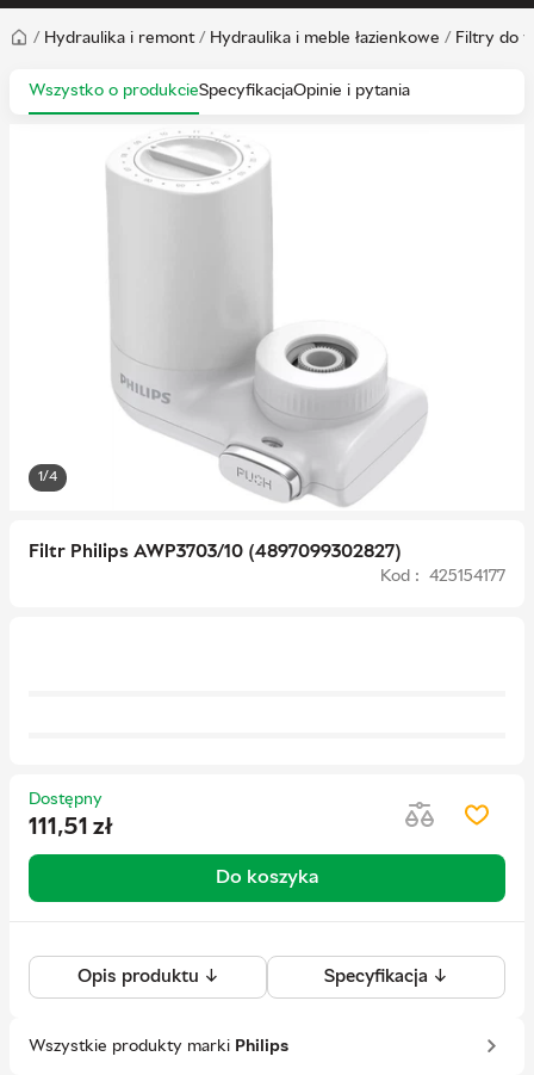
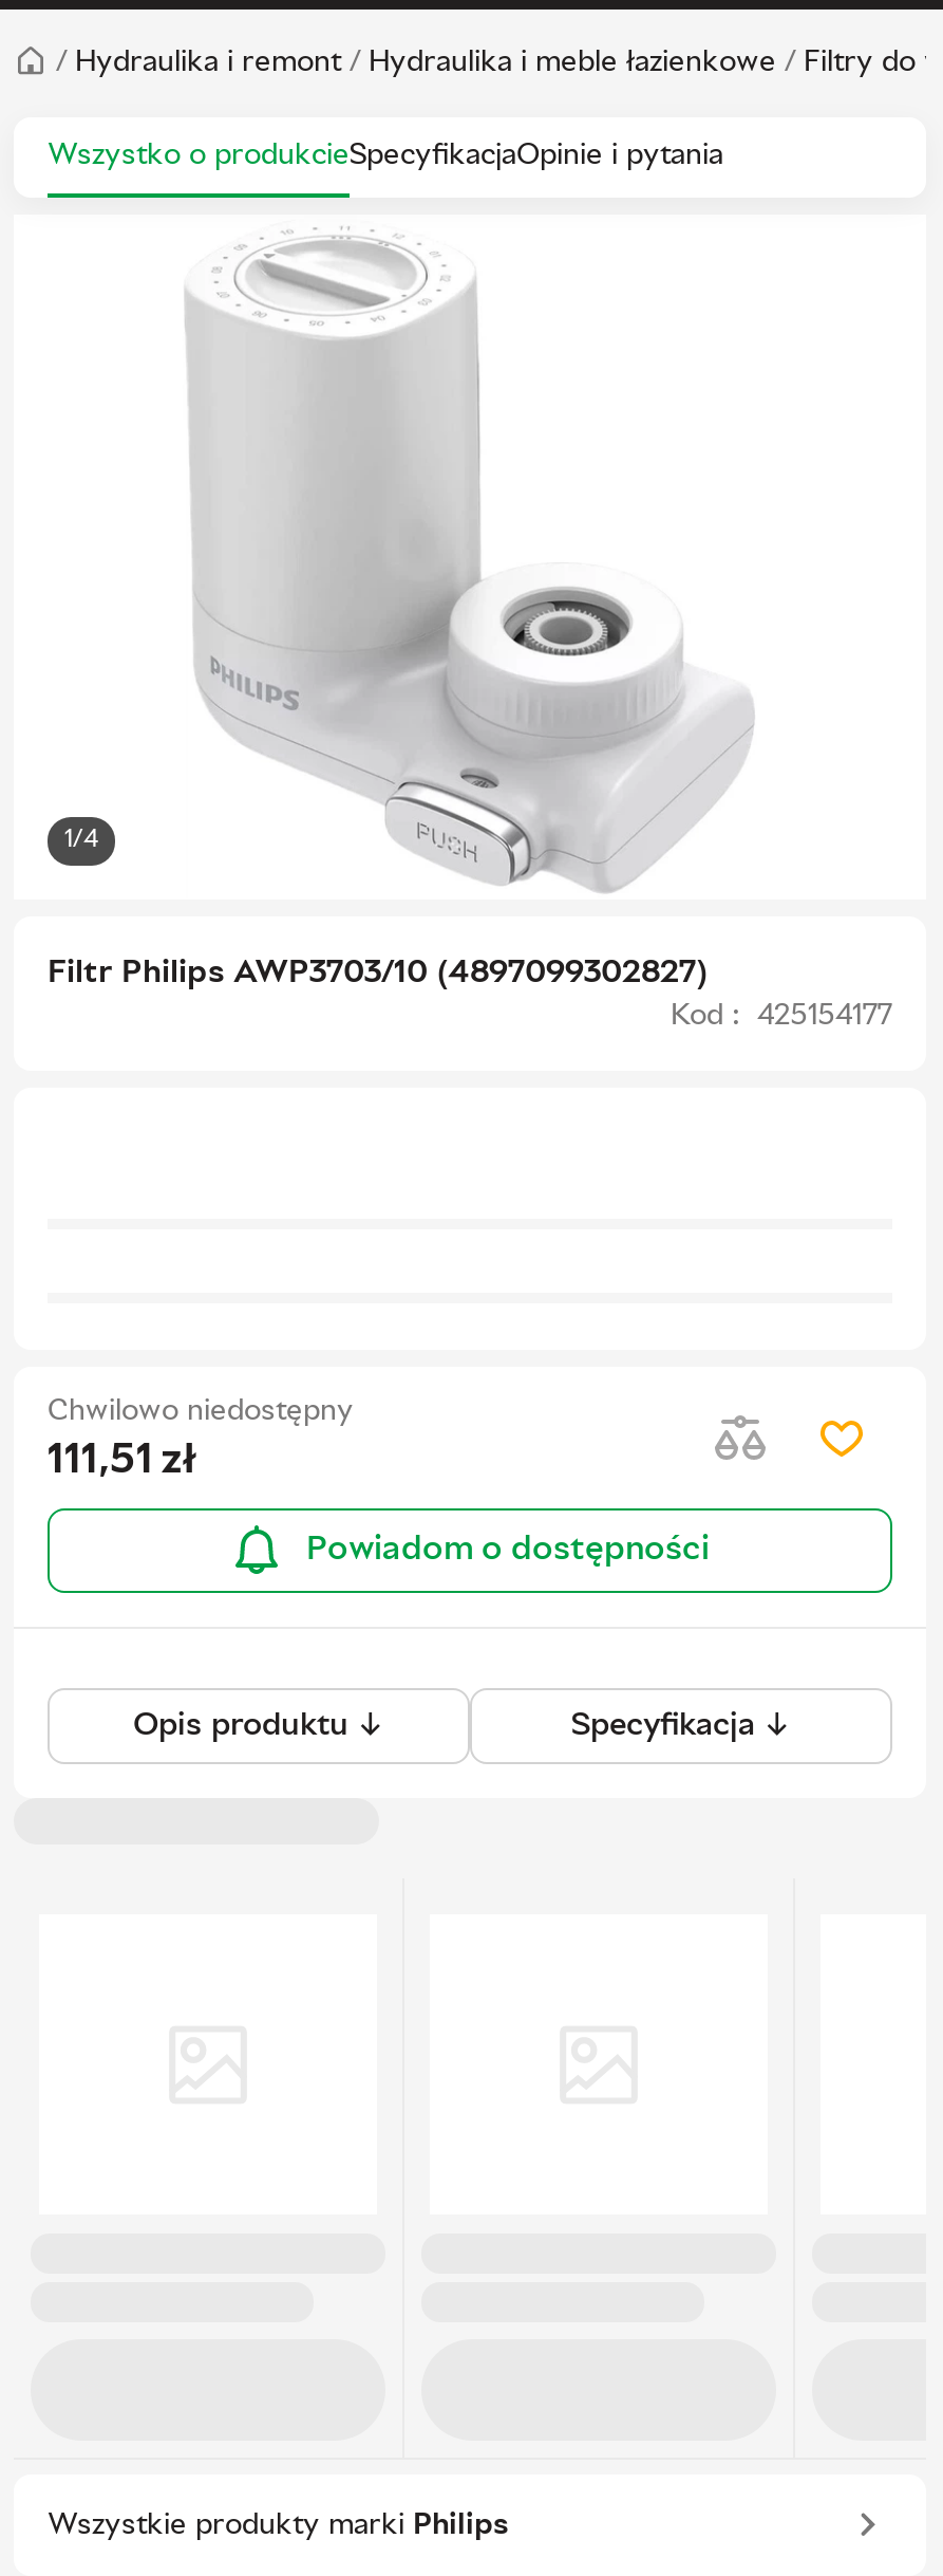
- Dostępny
+ Chwilowo niedostępny

- Do koszyka
+ Powiadom o dostępności
